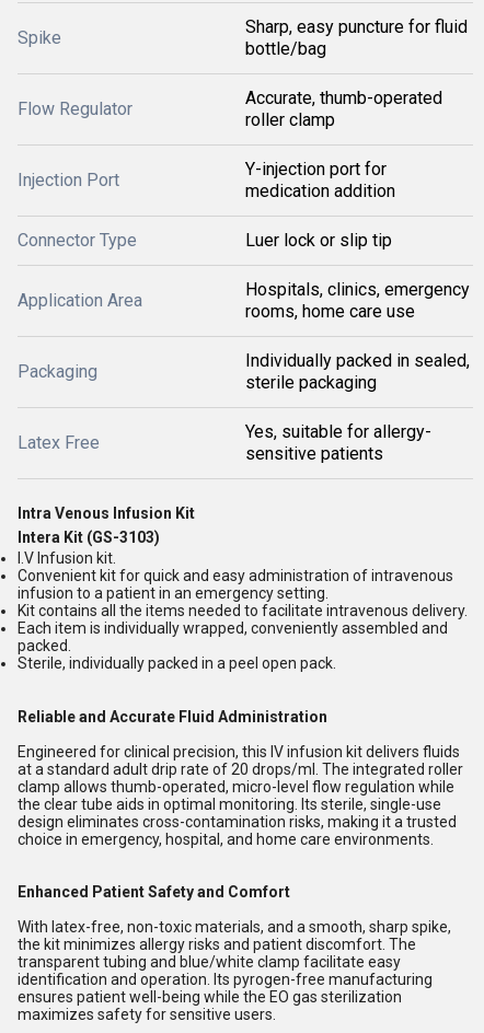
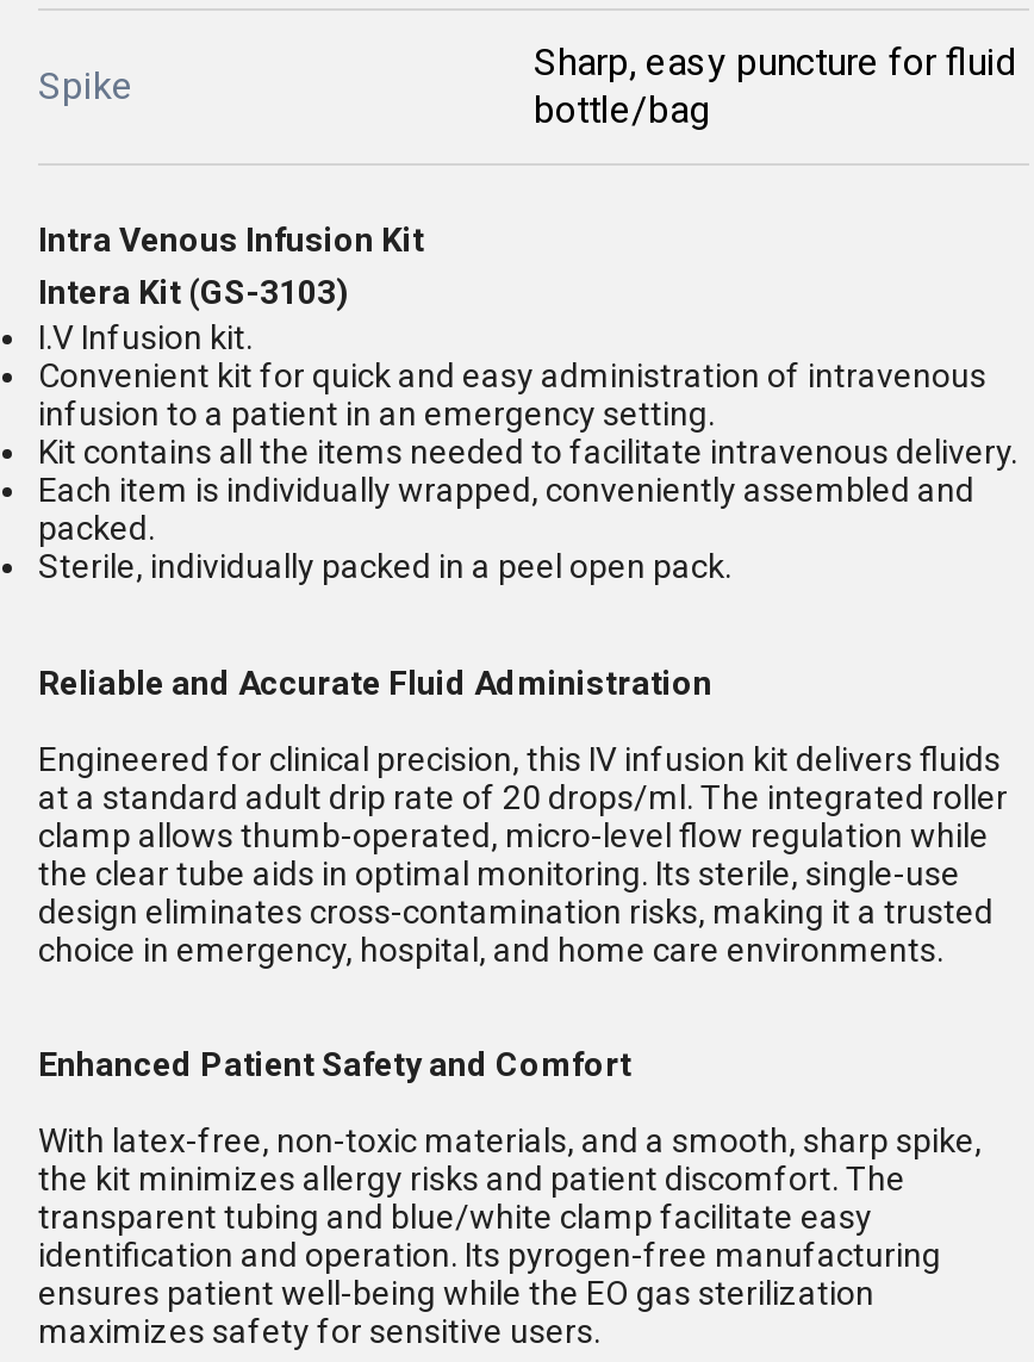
- Accurate, thumb-operated
- roller clamp
- Injection Port

- Flow Regulator

- Y-injection port for
- medication addition
- Connector Type
- Luer lock or slip tip
- Application Area

- Hospitals, clinics, emergency
- rooms, home care use
- Packaging

- Individually packed in sealed,
- sterile packaging
- Latex Free

- Yes, suitable for allergy-
- sensitive patients
